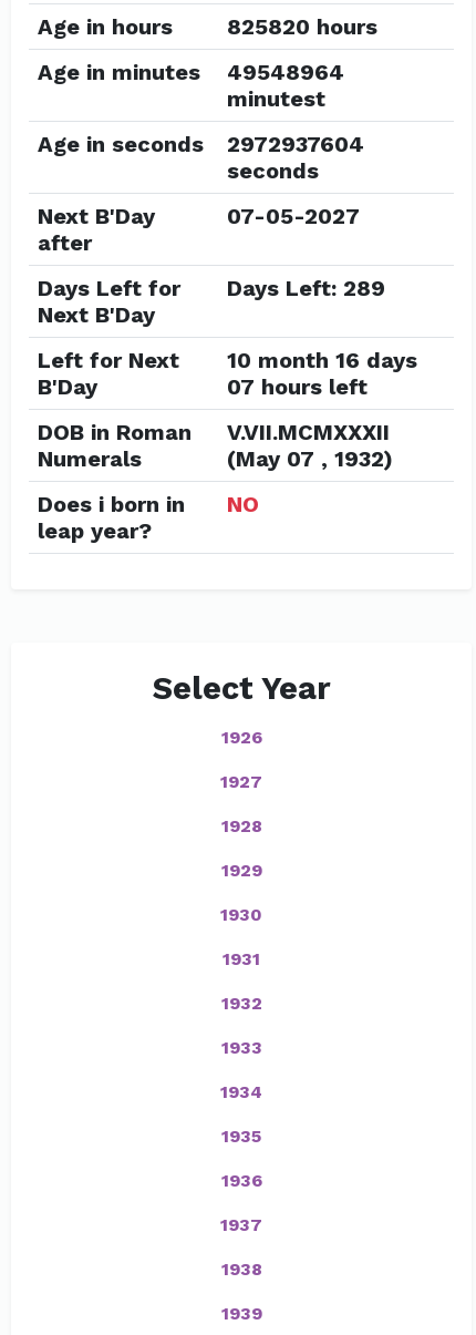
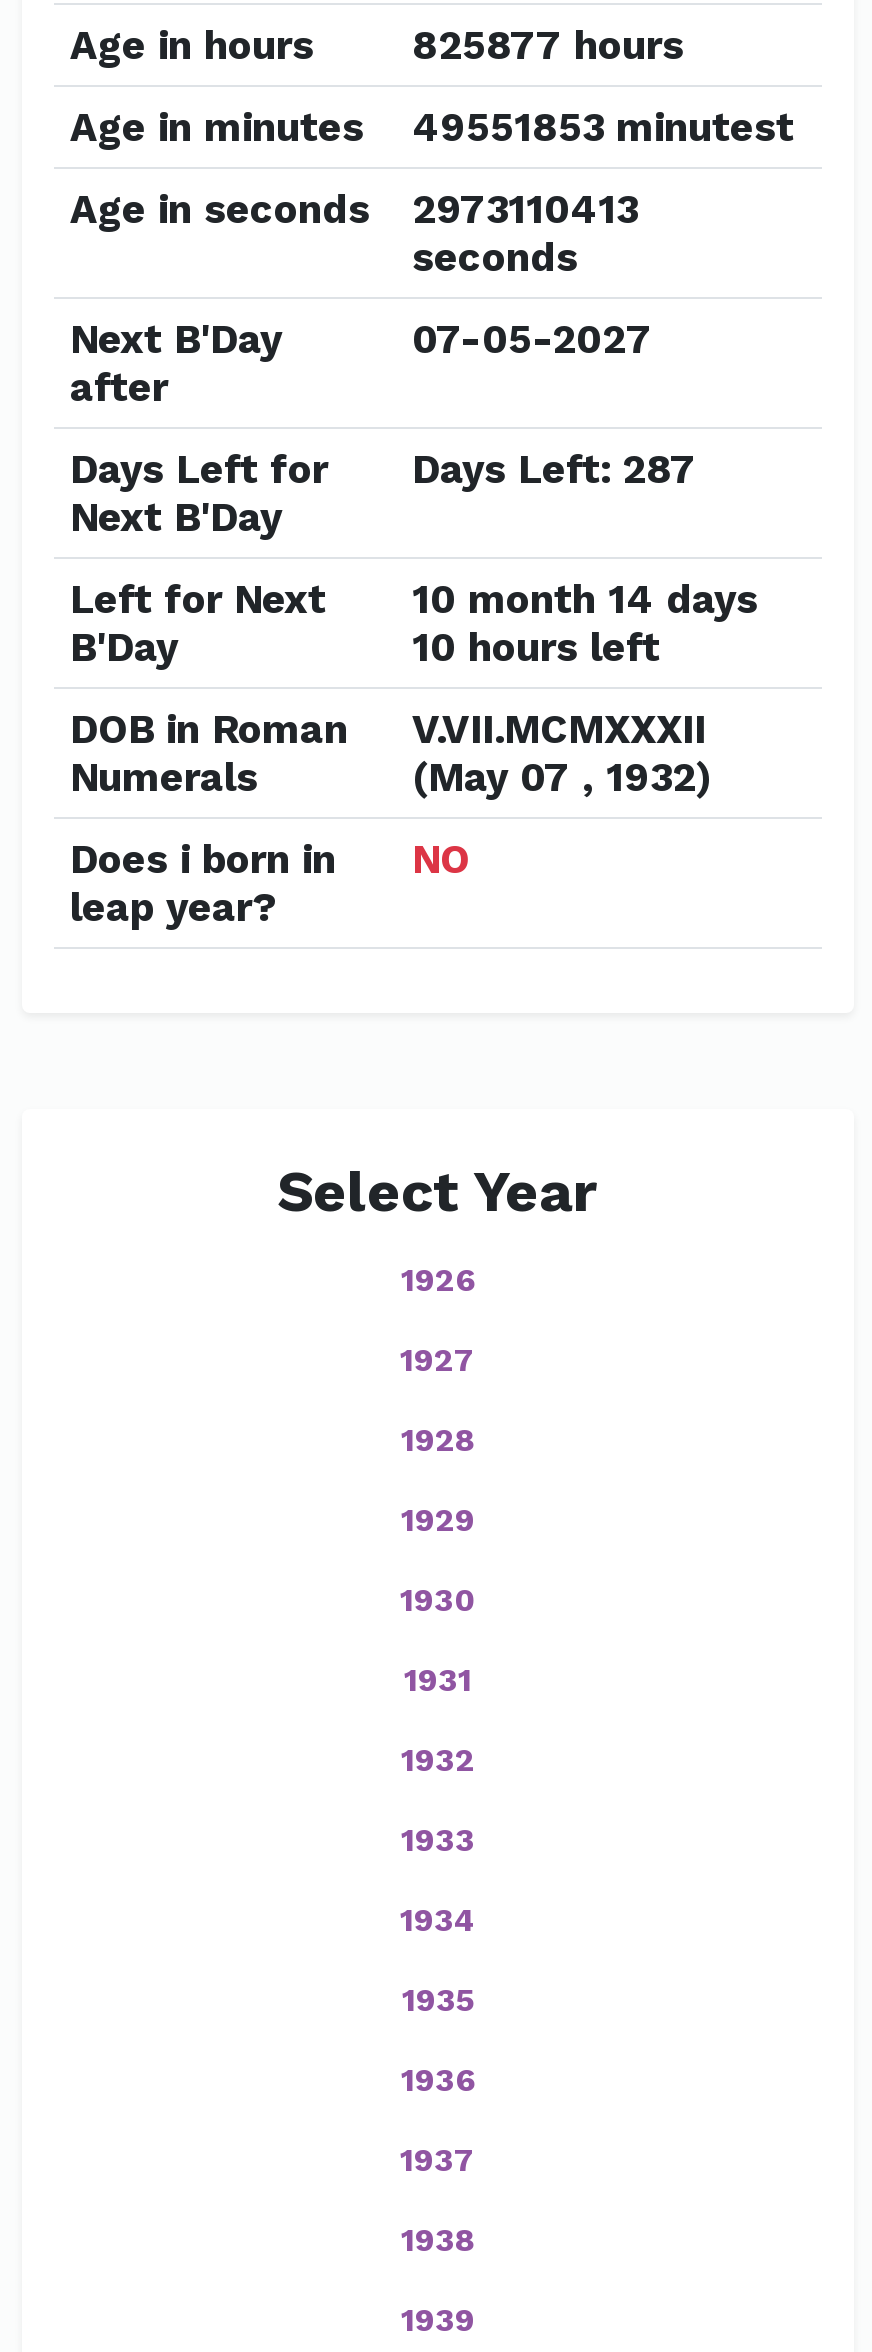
- 825820 hours
+ 825877 hours

- 49548964
- minutest
+ 49551853 minutest

- Age in seconds 2972937604
+ Age in seconds 2973110413

- Days Left for Days Left: 289
+ Days Left for Days Left: 287

- Left for Next 10 month 16 days
+ Left for Next 10 month 14 days

- 07 hours left
+ 10 hours left
